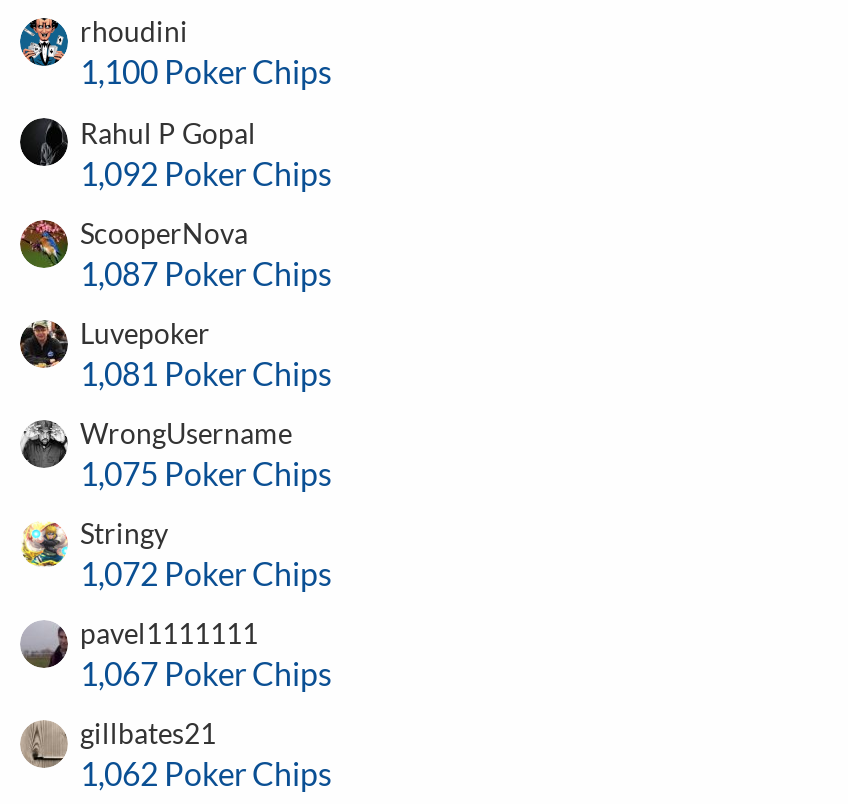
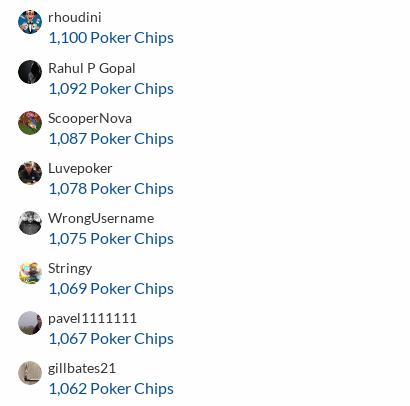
- 1,081 Poker Chips
+ 1,078 Poker Chips

- 1,072 Poker Chips
+ 1,069 Poker Chips
